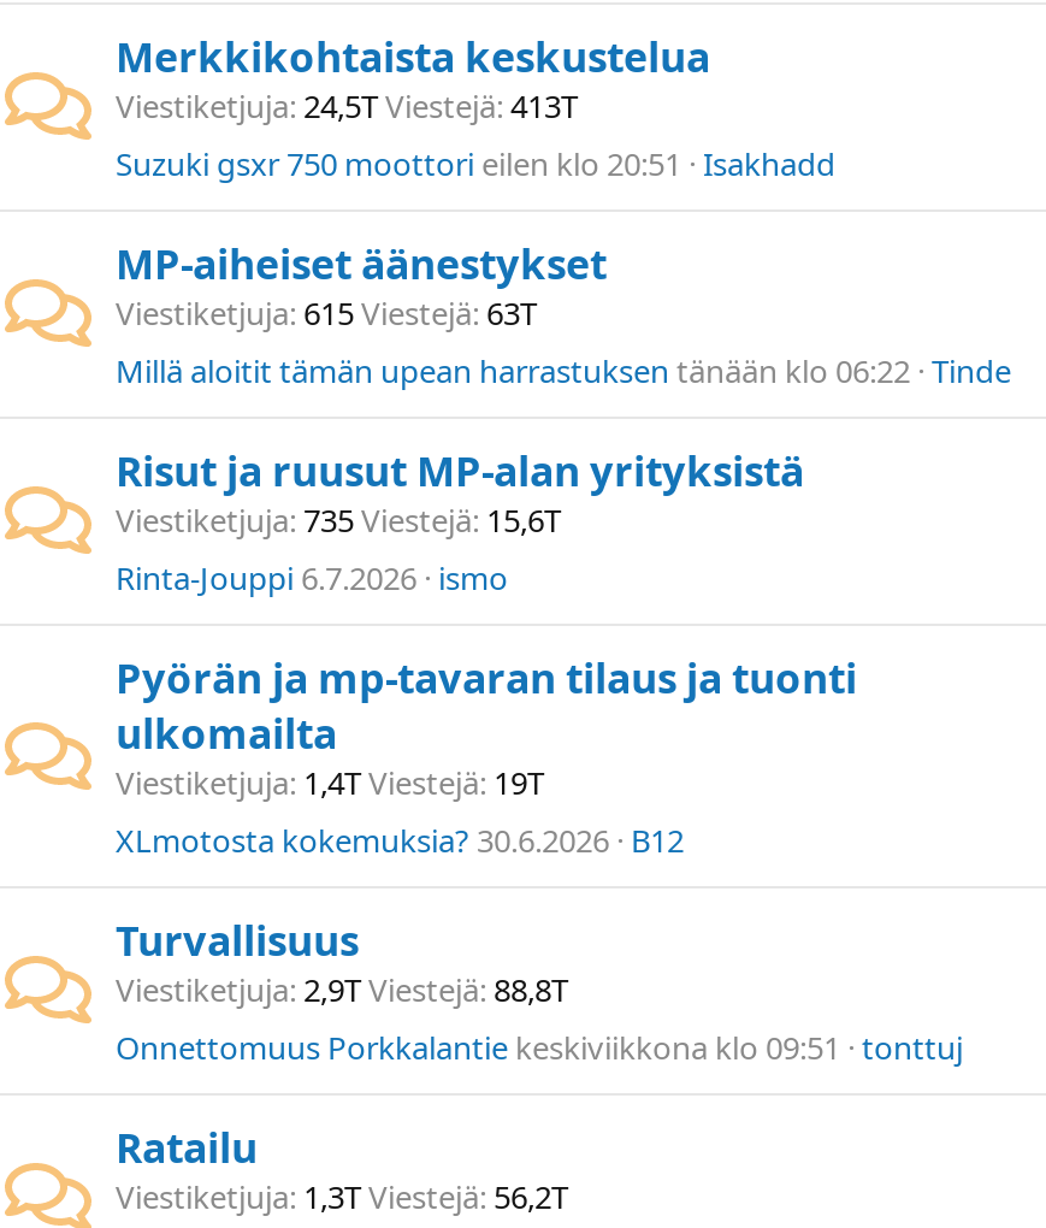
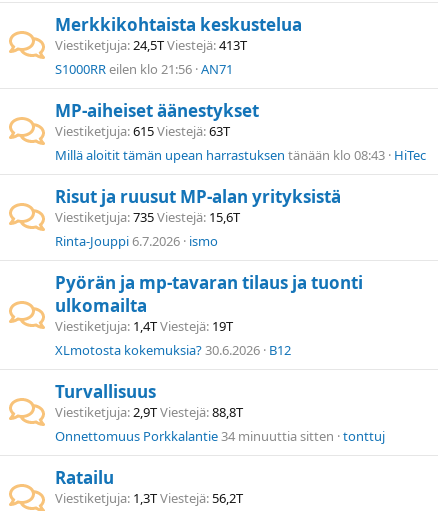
- Suzuki gsxr 750 moottori eilen klo 20:51 Isakhadd
+ S1000RR eilen klo 21:56 AN71

- Millä aloitit tämän upean harrastuksen tänään klo 06:22 Tinde
+ Millä aloitit tämän upean harrastuksen tänään klo 08:43 HiTec

- Onnettomuus Porkkalantie keskiviikkona klo 09:51 tonttuj
+ Onnettomuus Porkkalantie 34 minuuttia sitten tonttuj
